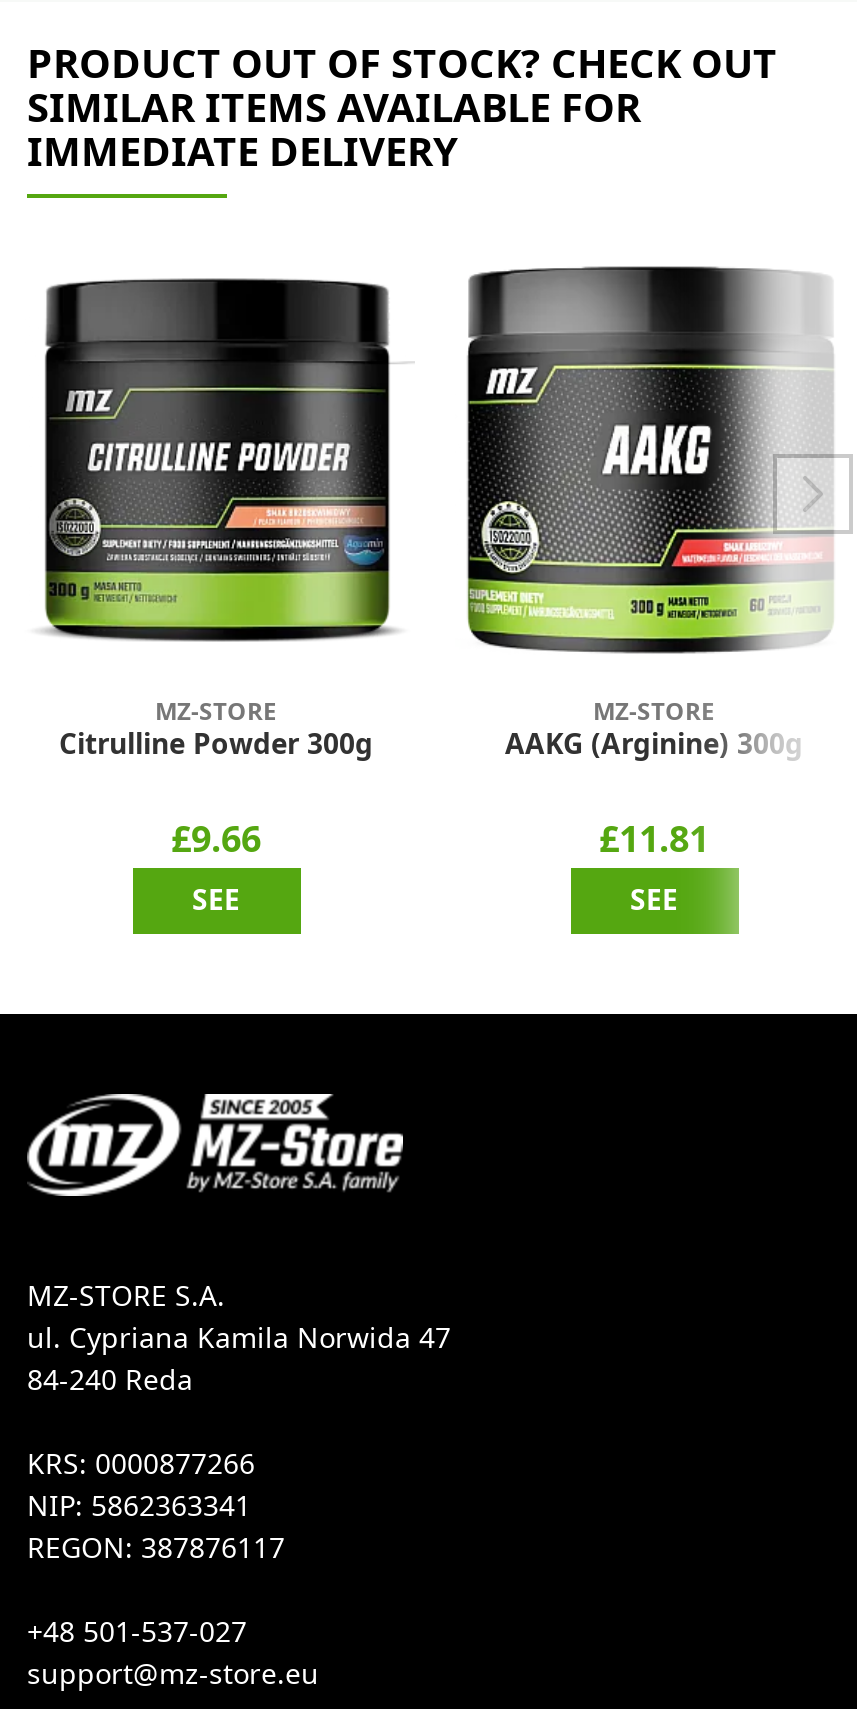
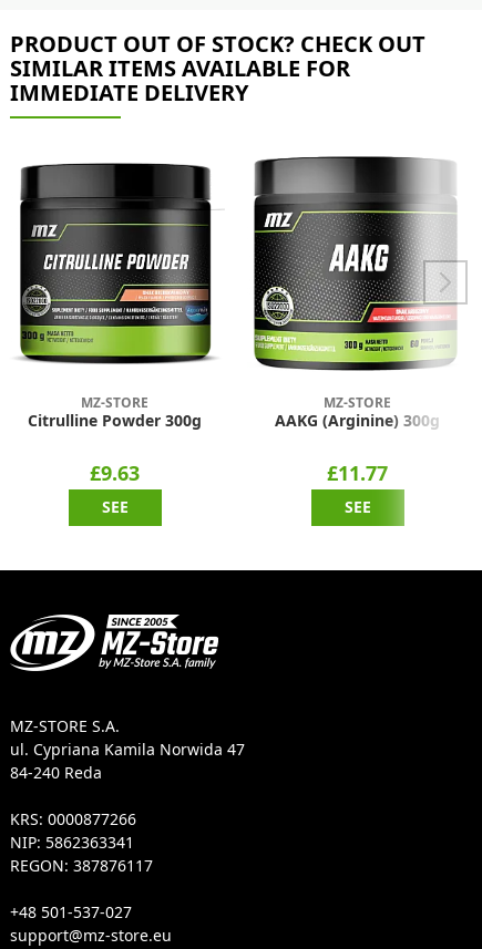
- £9.66
+ £9.63

- £11.81
+ £11.77
